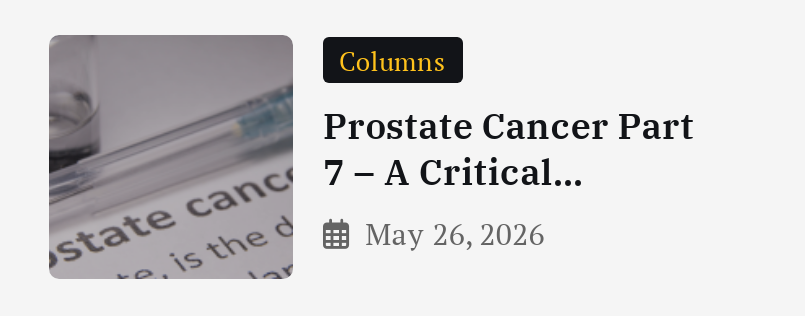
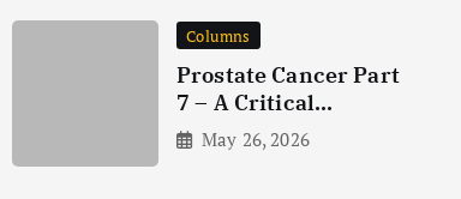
- [image]
